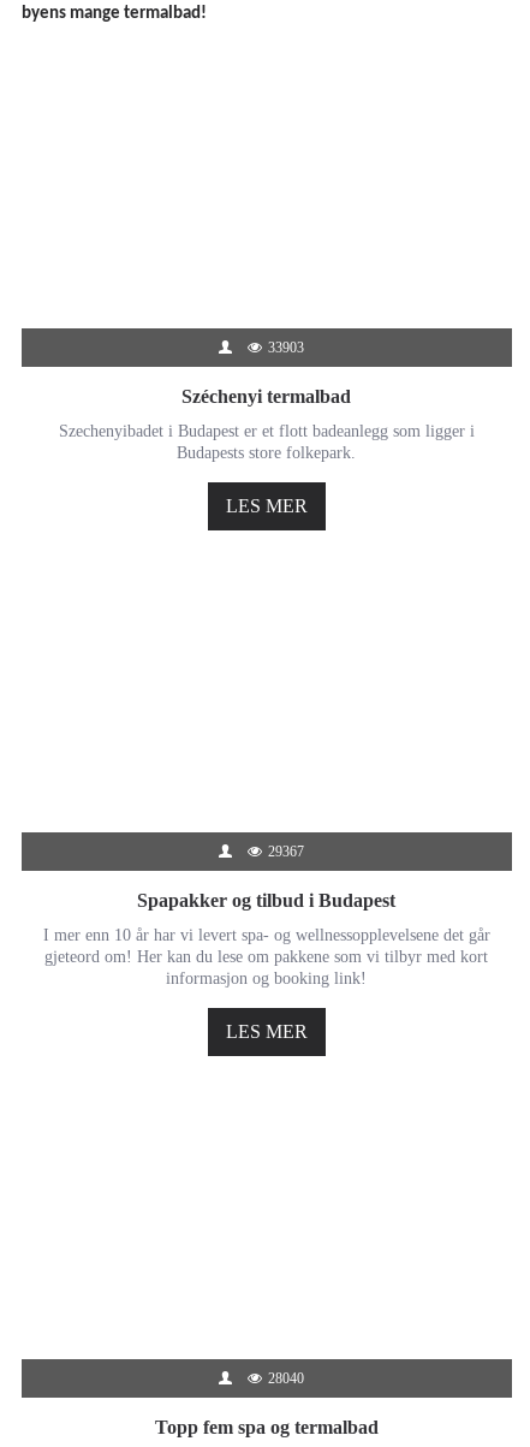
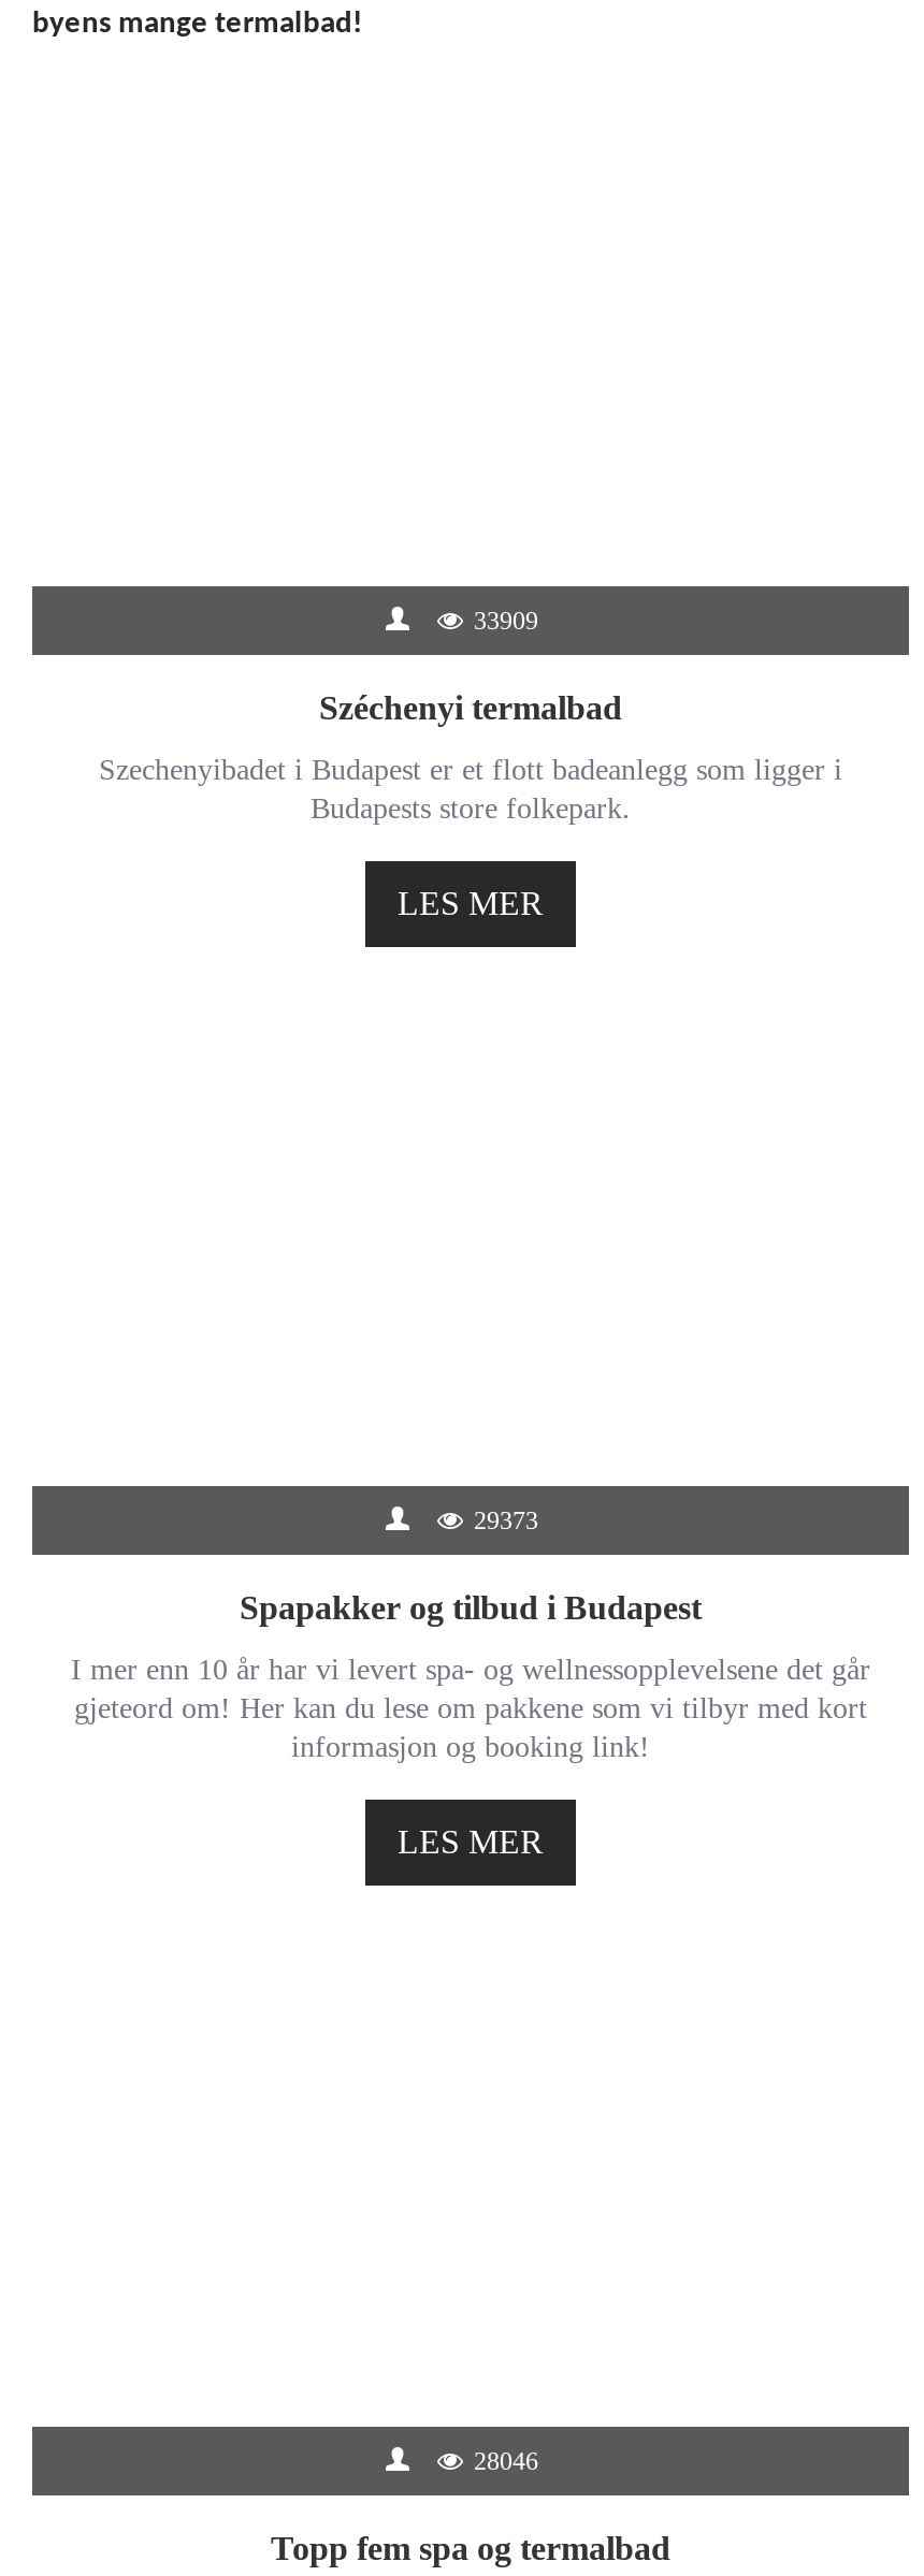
- 33903
+ 33909

- 29367
+ 29373

- 28040
+ 28046
